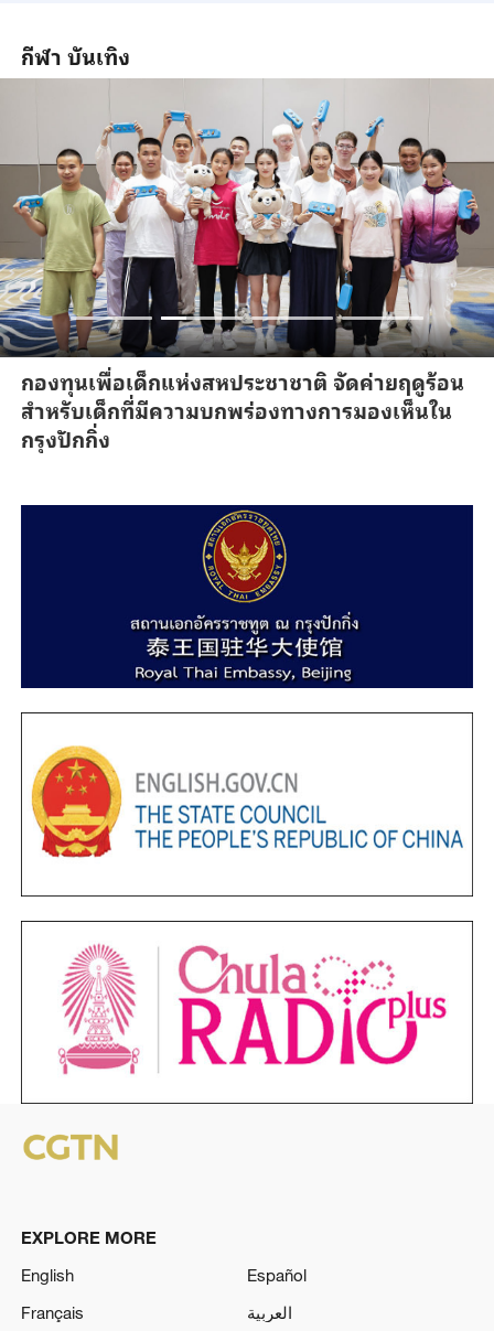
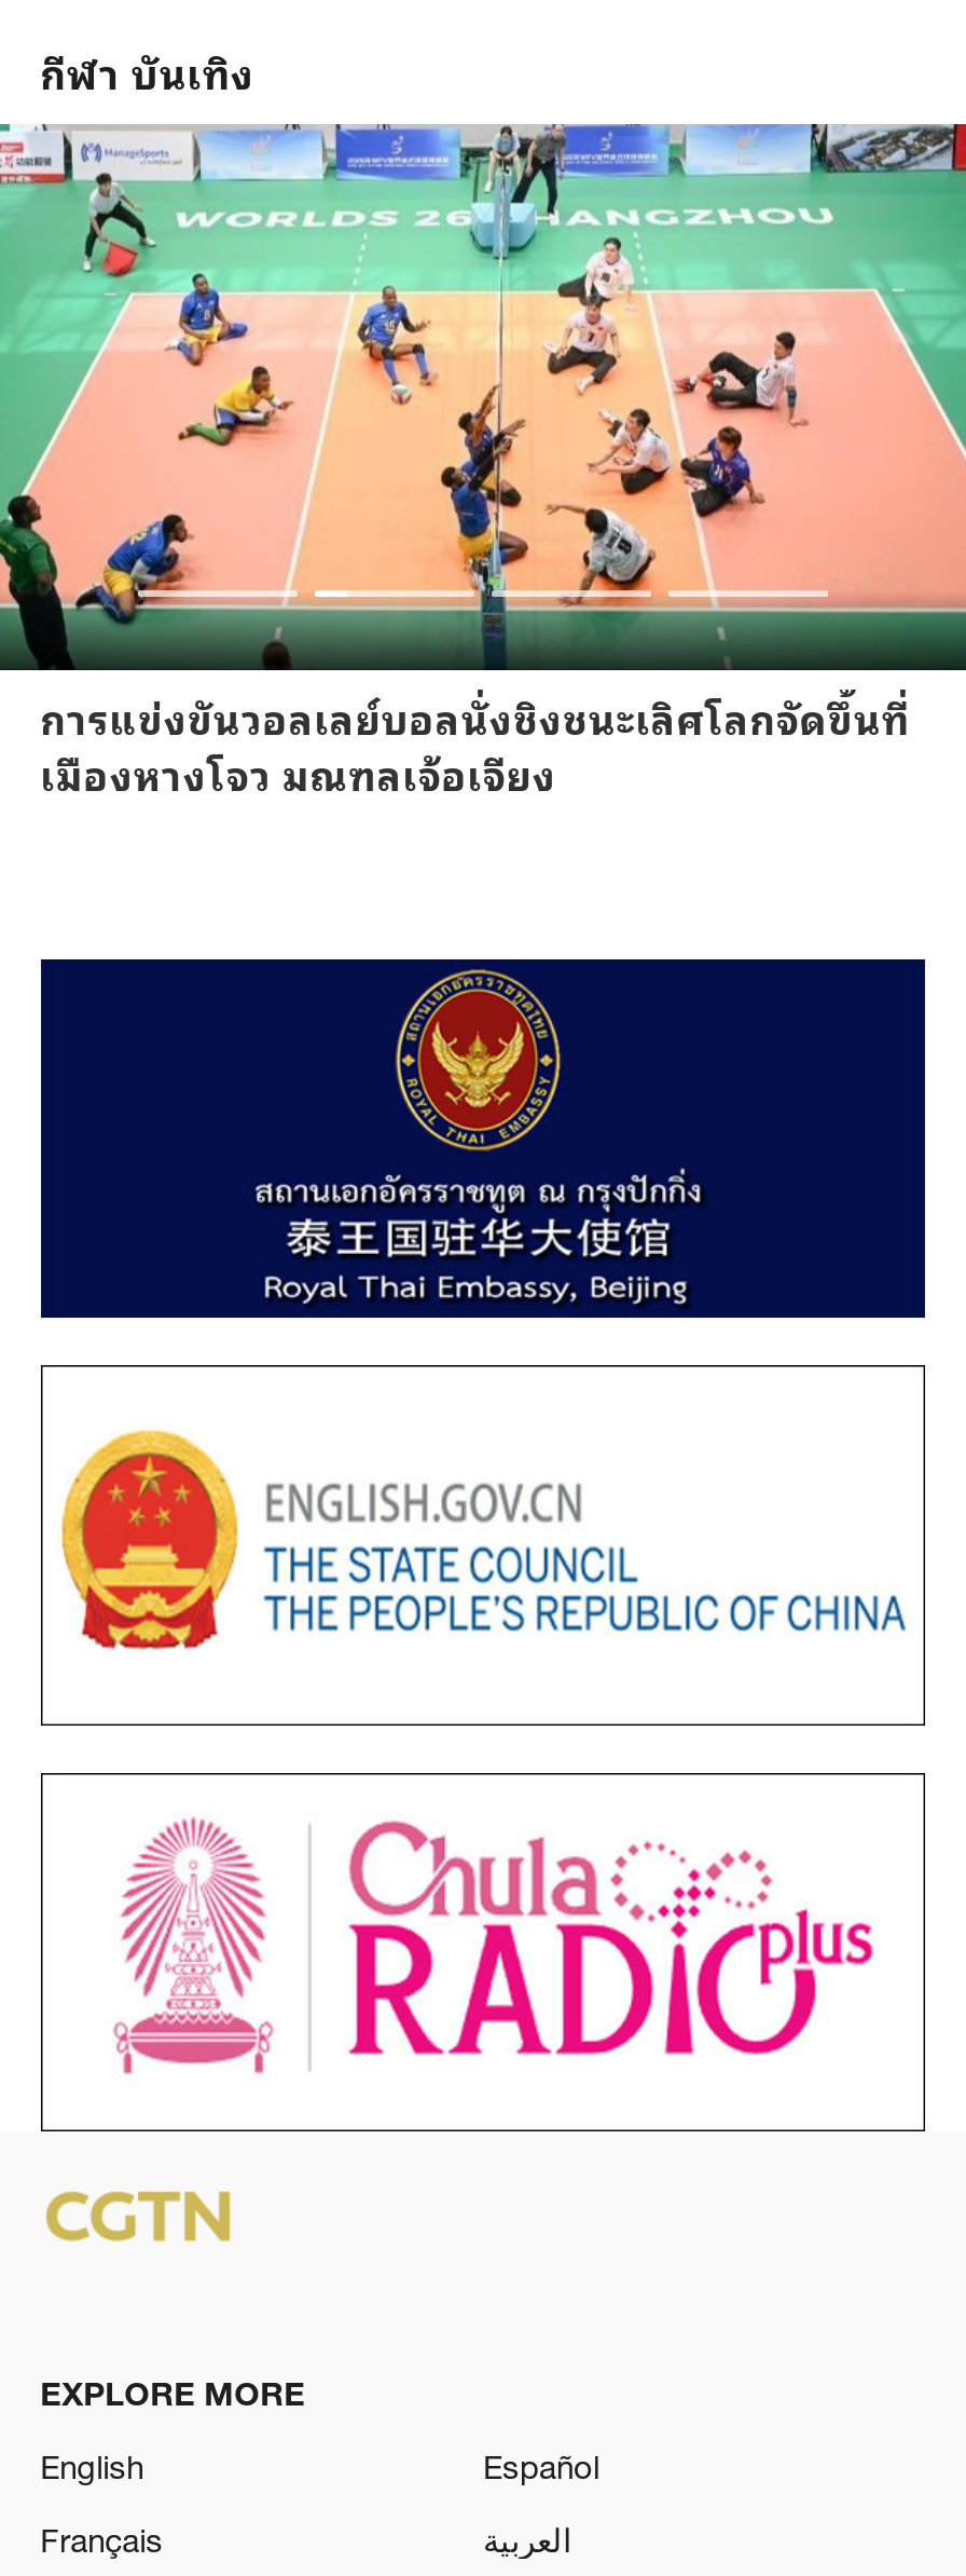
- [image]
- กองทุนเพื่อเด็กแห่งสหประชาชาติ จัดค่ายฤดูร้อน
- สำหรับเด็กที่มีความบกพร่องทางการมองเห็นใน
- กรุงปักกิ่ง
+ [image]
+ การแข่งขันวอลเลย์บอลนั่งชิงชนะเลิศโลกจัดขึ้นที่
+ เมืองหางโจว มณฑลเจ้อเจียง
